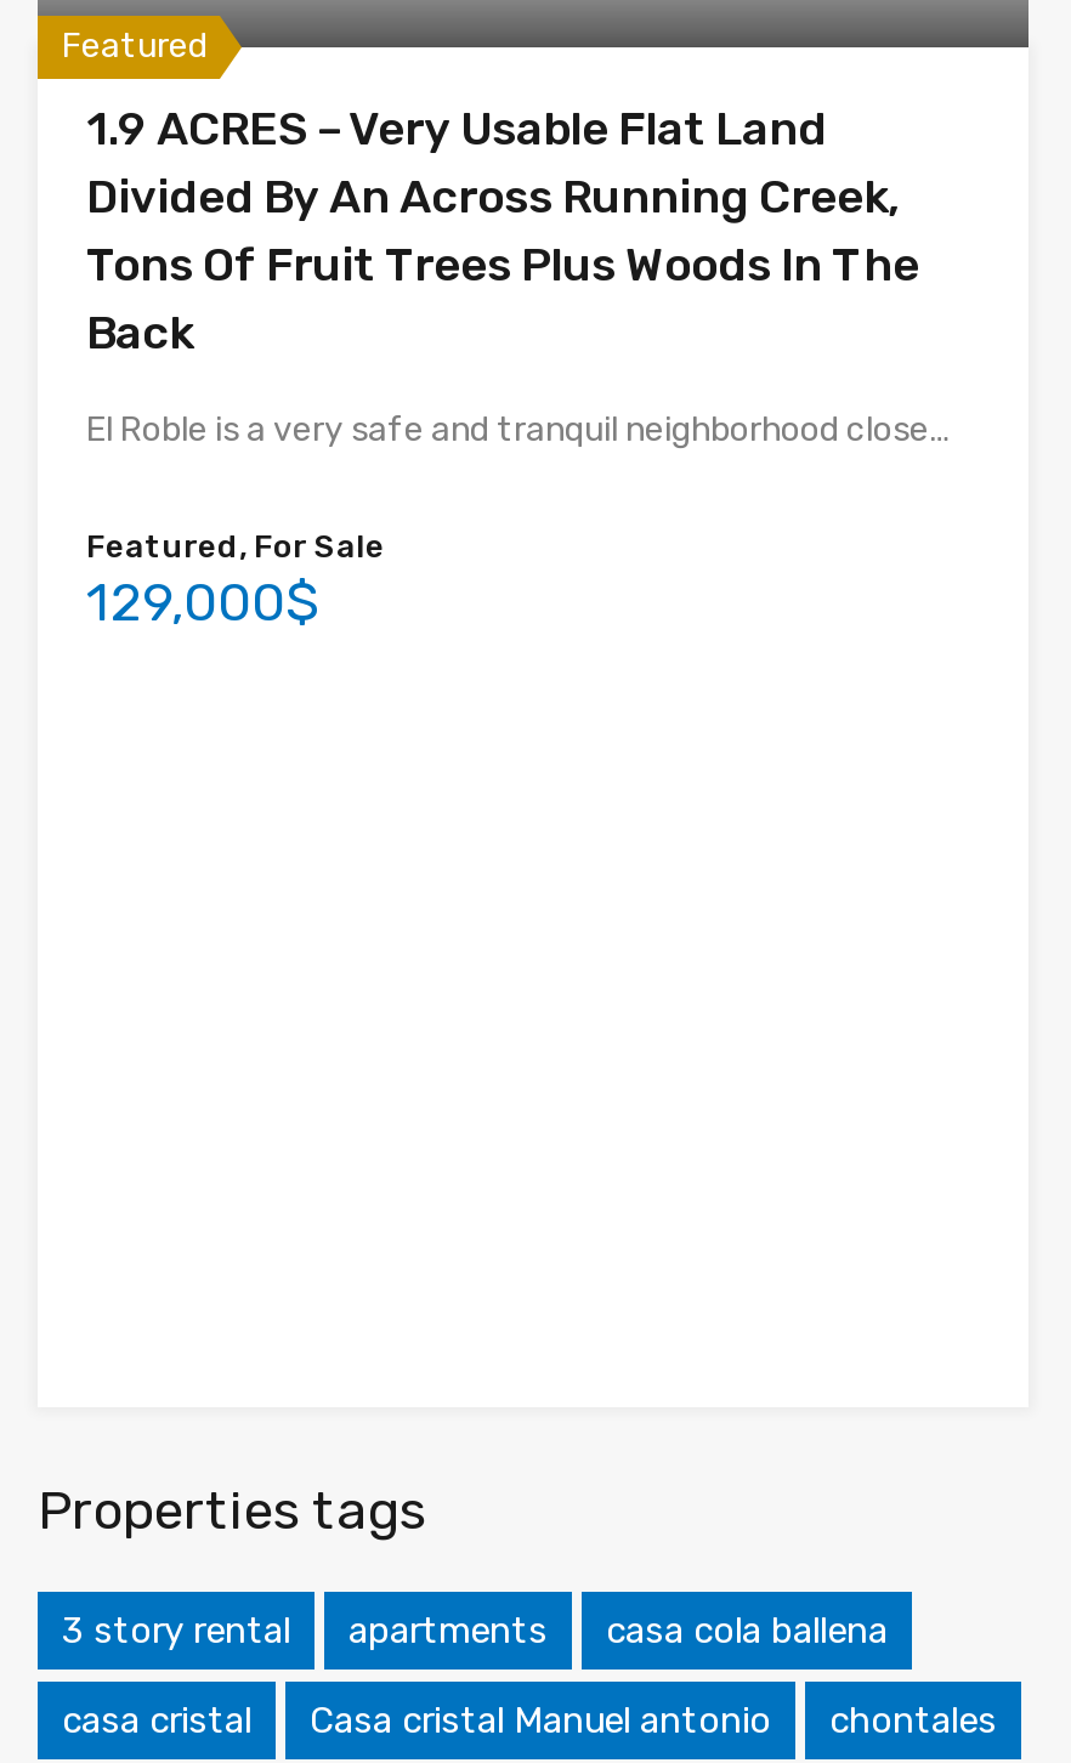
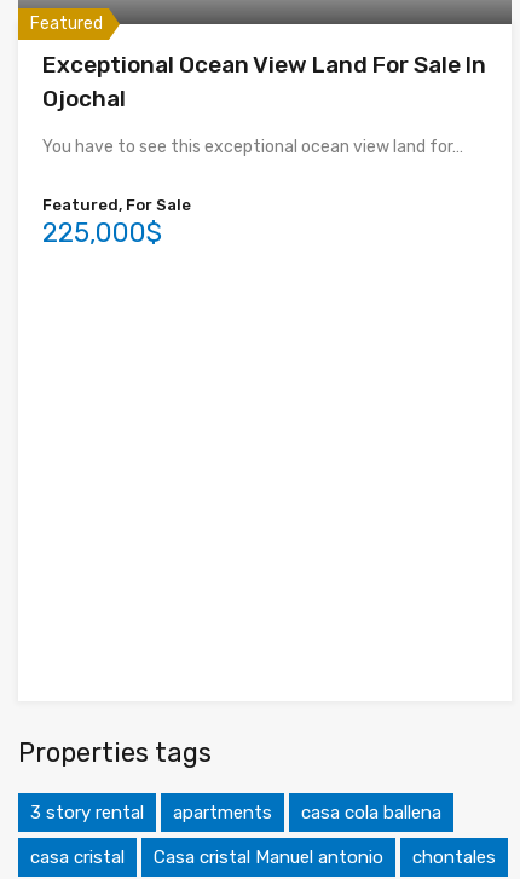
- 1.9 ACRES – Very Usable Flat Land
- Divided By An Across Running Creek,
- Tons Of Fruit Trees Plus Woods In The
- Back
+ Exceptional Ocean View Land For Sale In
+ Ojochal

- El Roble is a very safe and tranquil neighborhood close…
+ You have to see this exceptional ocean view land for…

moved up: Featured, For Sale

- 129,000$
+ 225,000$
